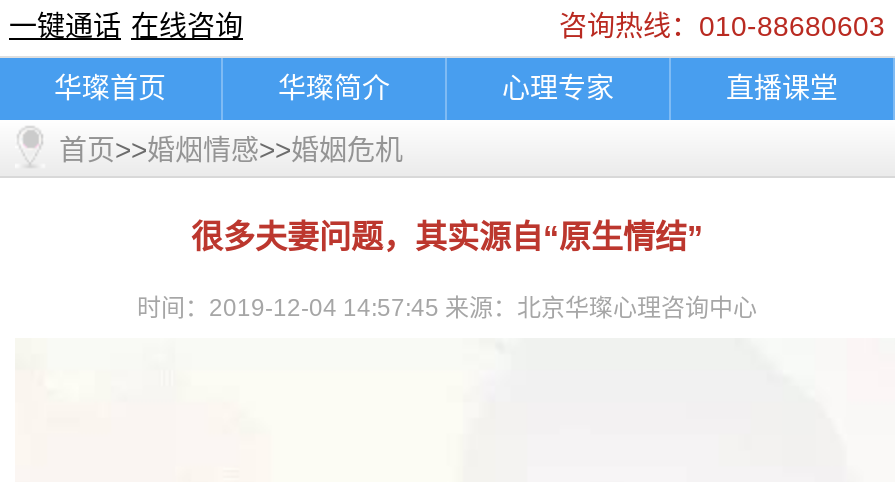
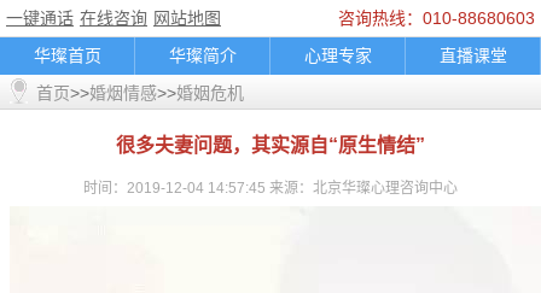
- 一键通话 在线咨询
+ 一键通话 在线咨询 网站地图
